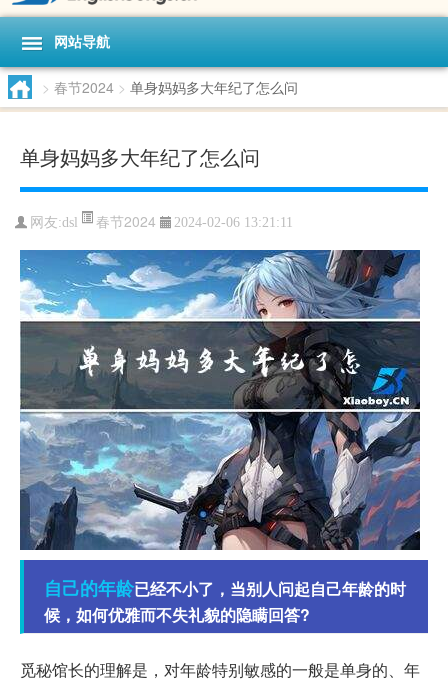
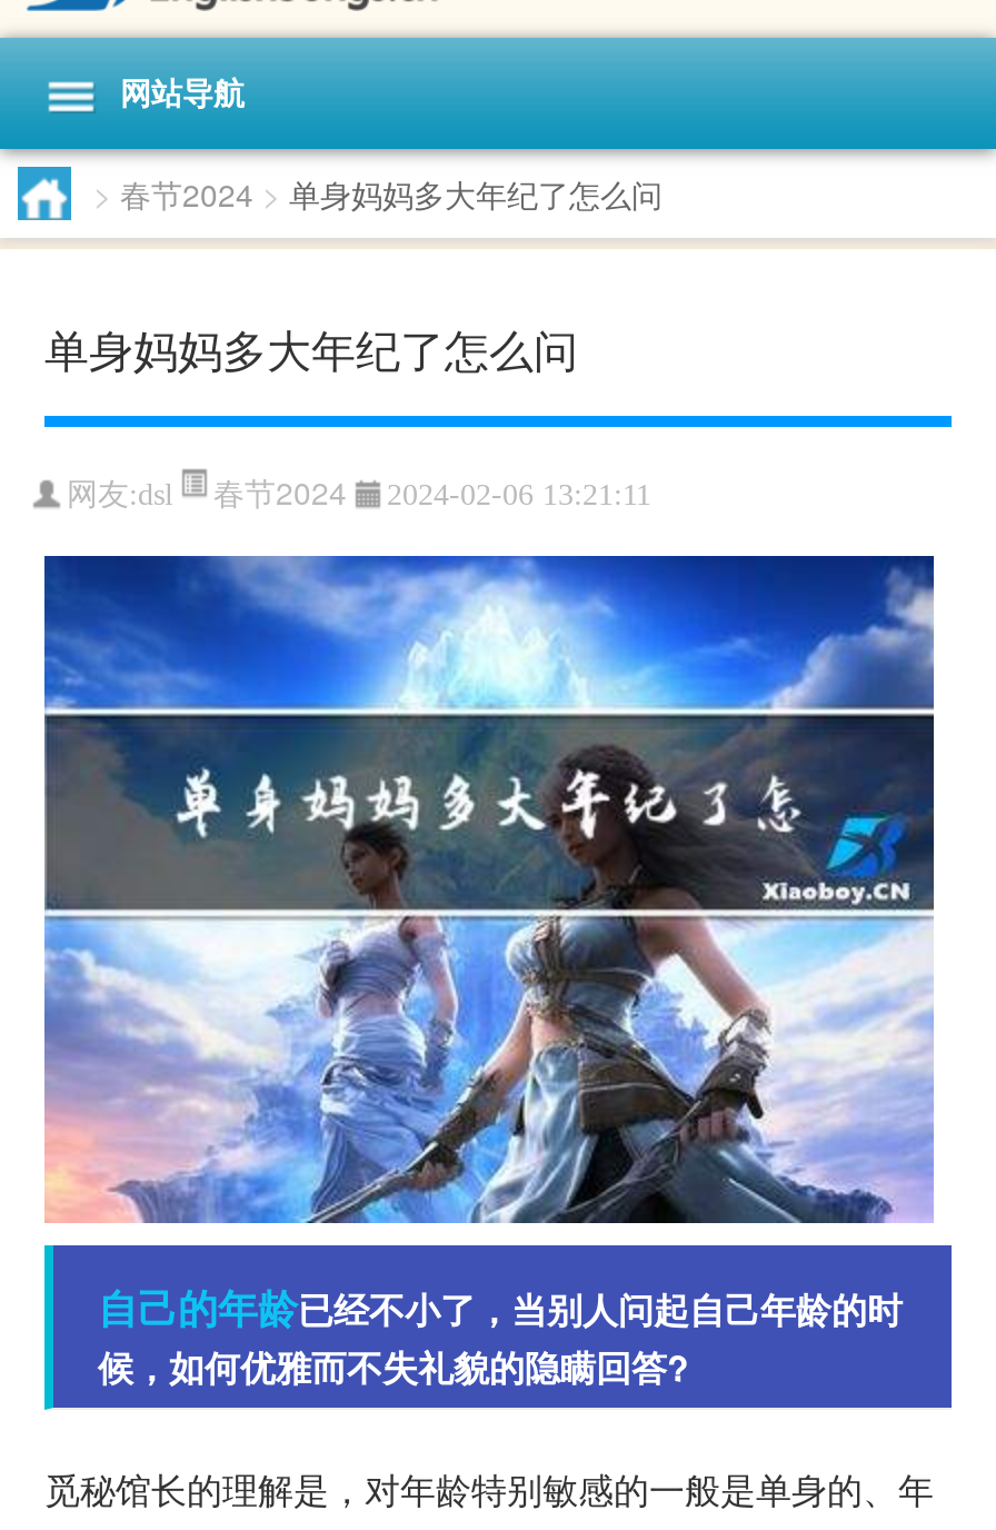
- [image]
+ [image]
